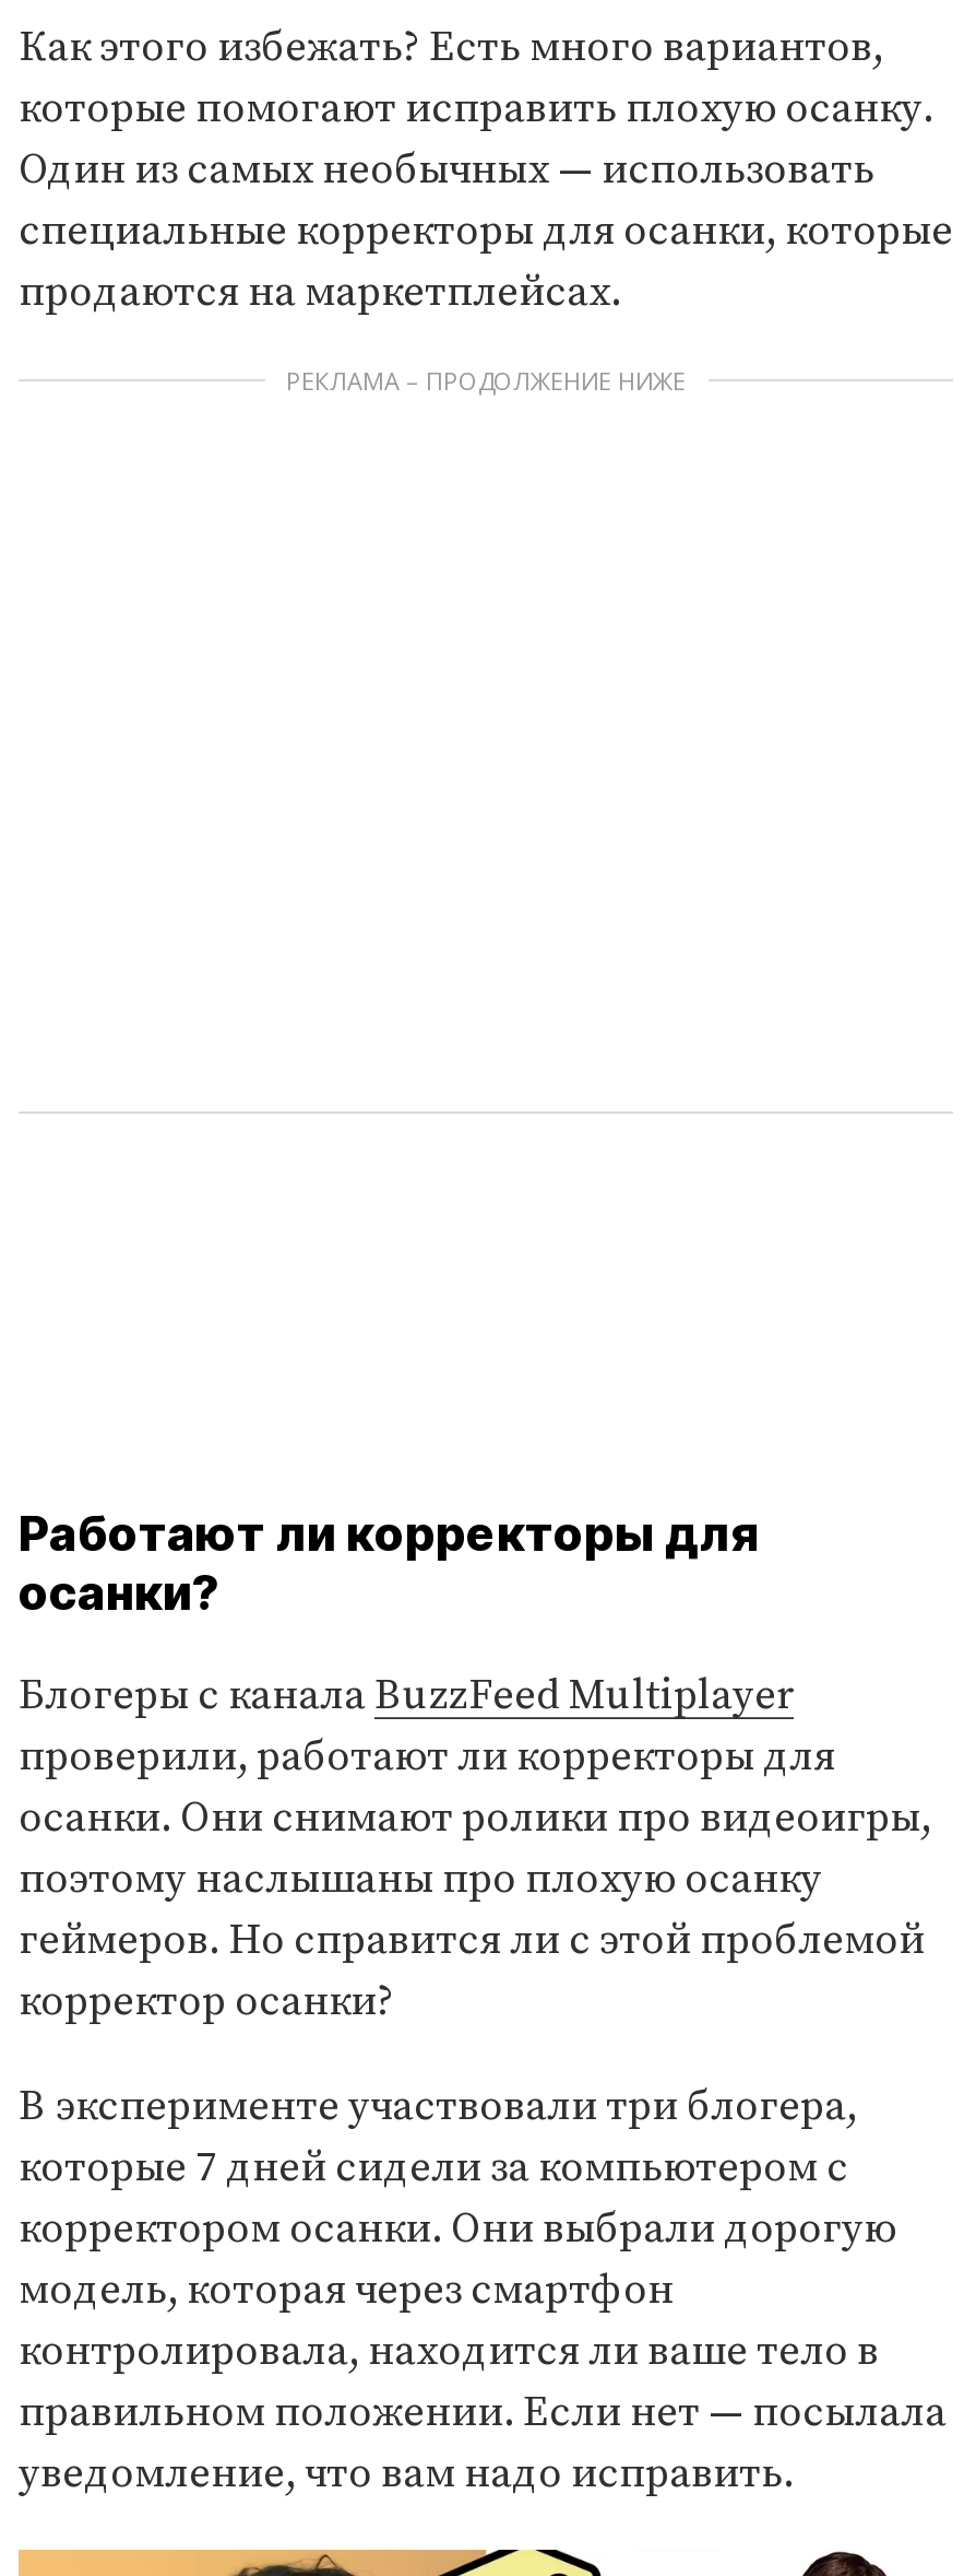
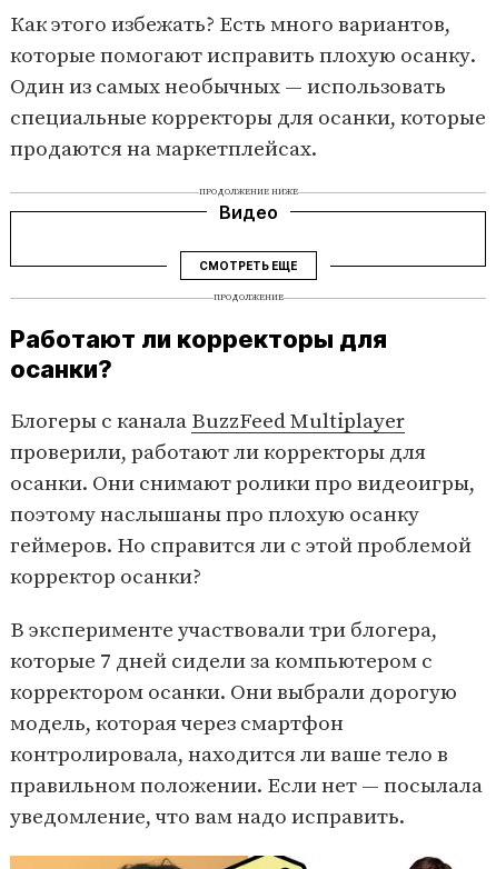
- РЕКЛАМА – ПРОДОЛЖЕНИЕ НИЖЕ
+ ПРОДОЛЖЕНИЕ НИЖЕ
+ Видео
+ СМОТРЕТЬ ЕЩЕ
+ ПРОДОЛЖЕНИЕ
